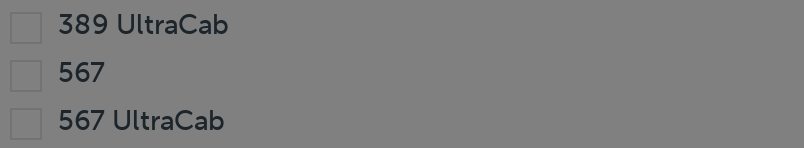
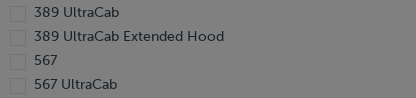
+ 389 UltraCab Extended Hood
